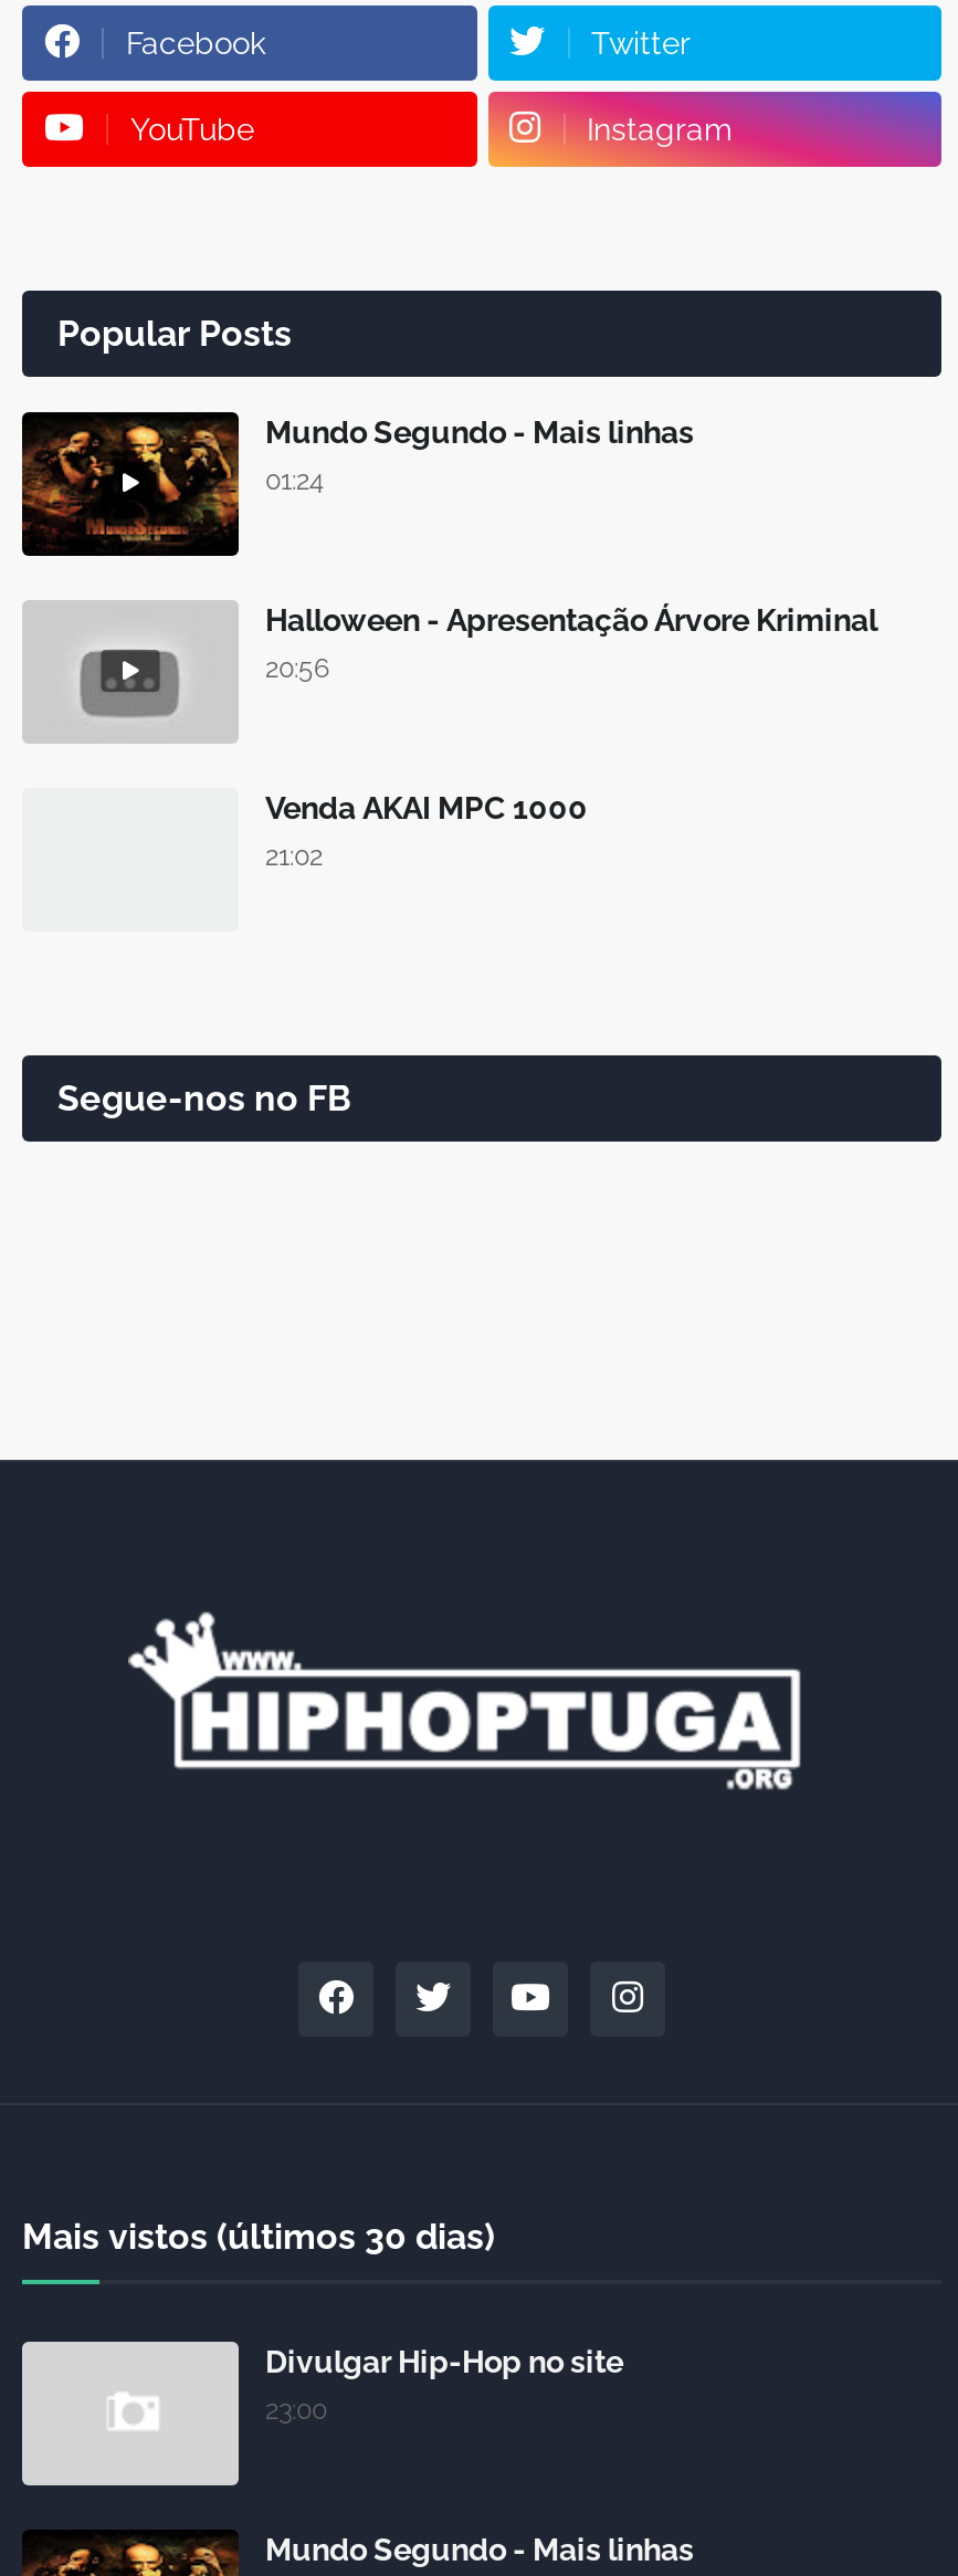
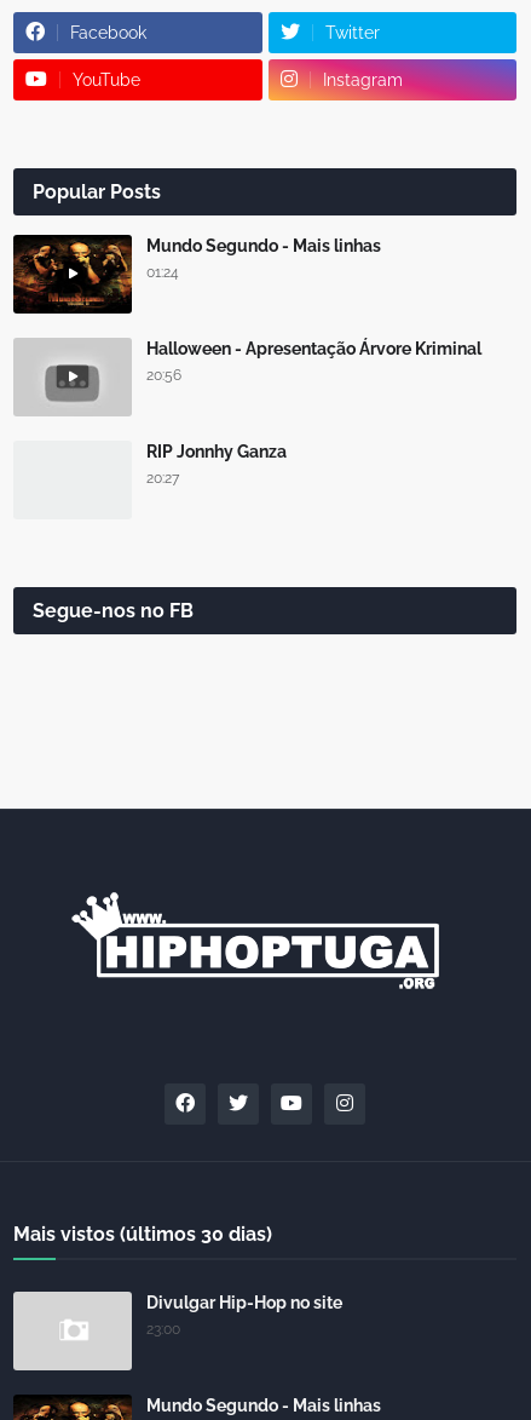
- Venda AKAI MPC 1000
- 21:02
+ RIP Jonnhy Ganza
+ 20:27
